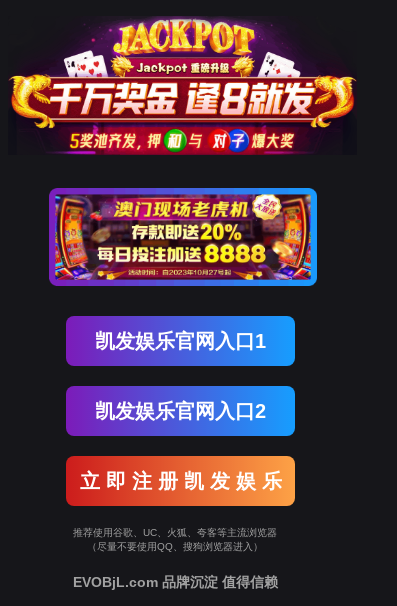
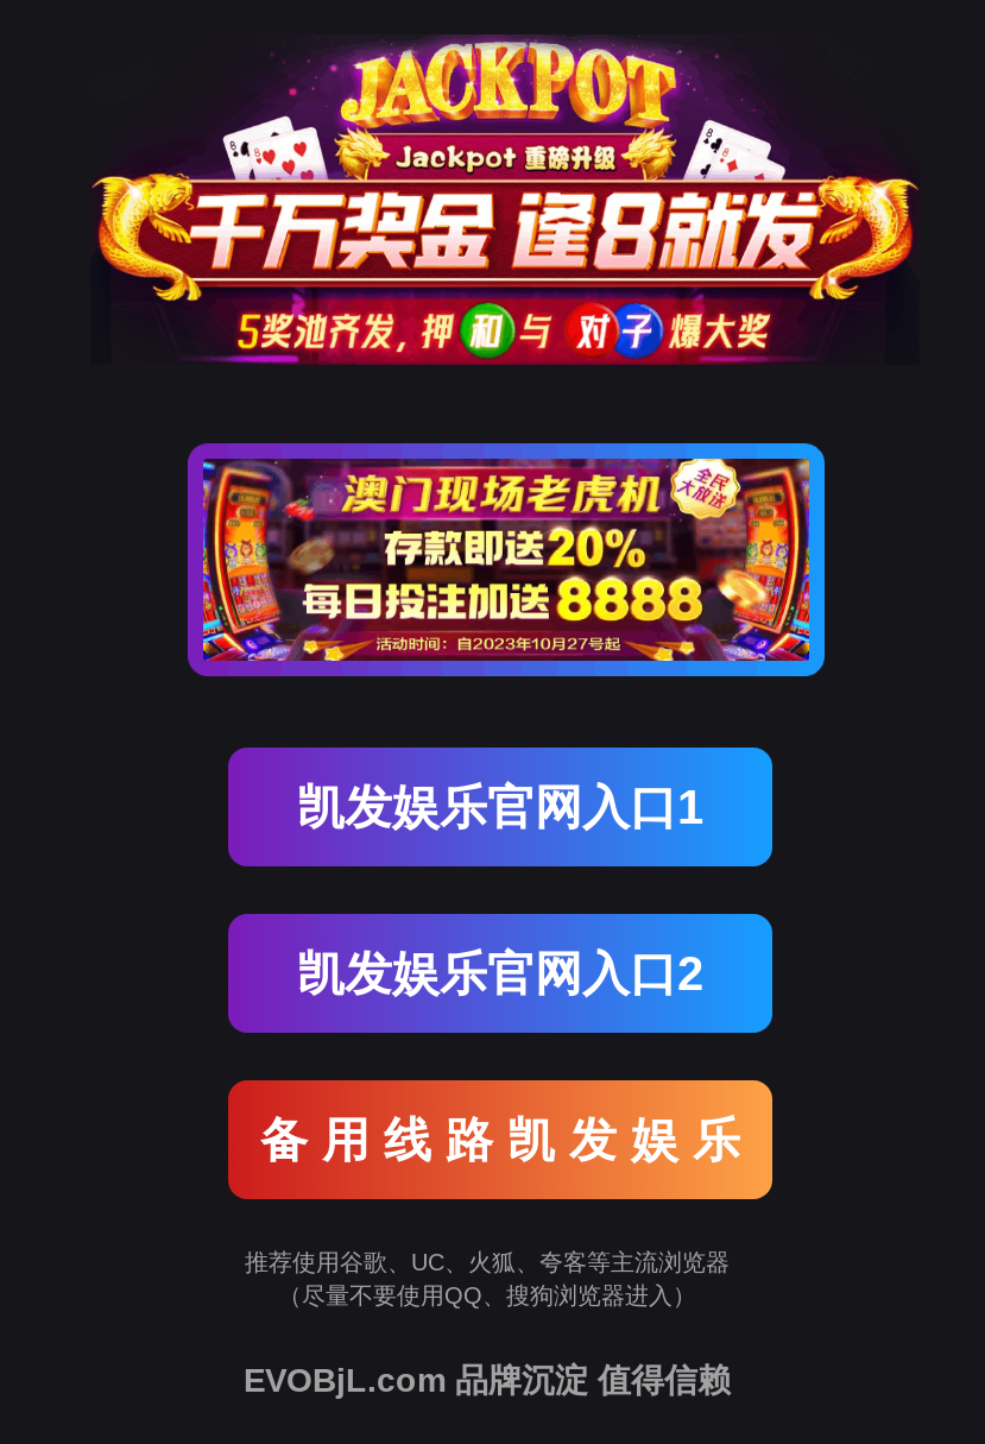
- 立 即 注 册 凯 发 娱 乐
+ 备 用 线 路 凯 发 娱 乐
